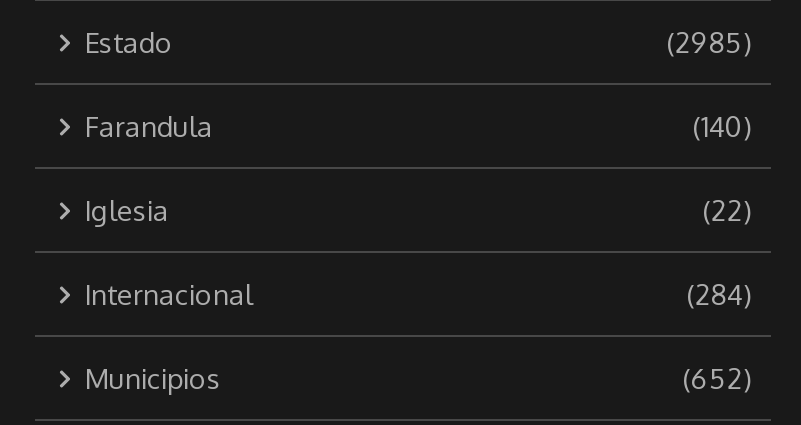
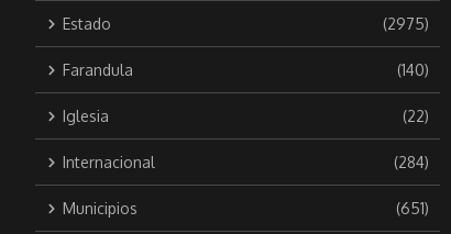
- (2985)
+ (2975)

- (652)
+ (651)
